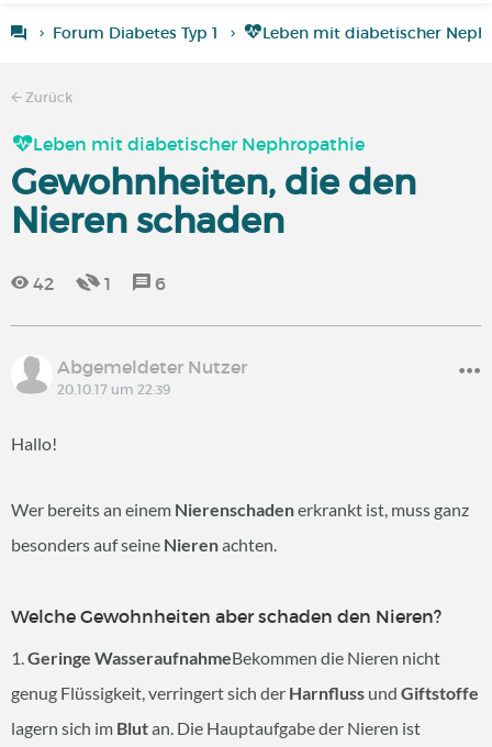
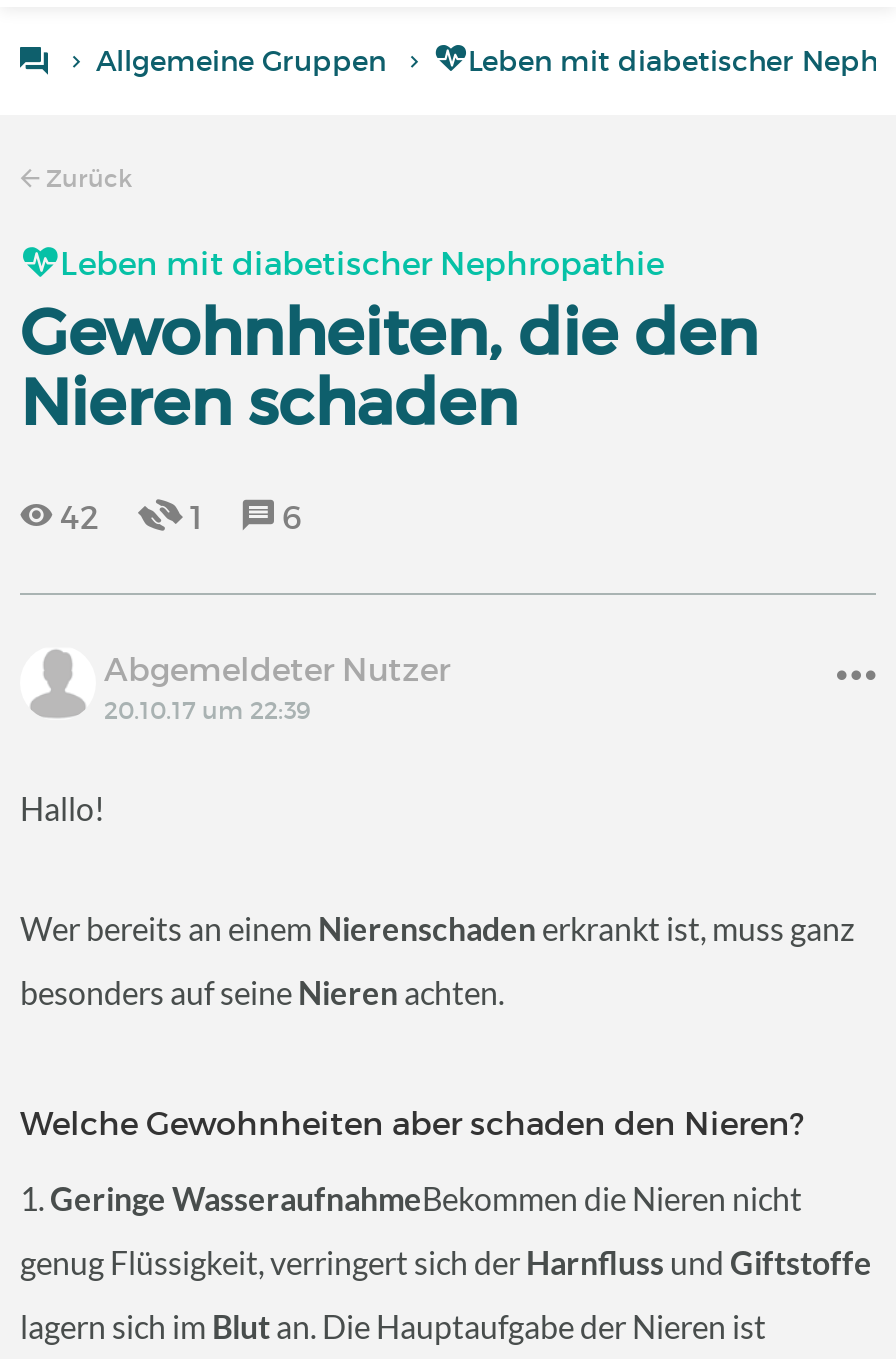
- Forum Diabetes Typ 1
+ Allgemeine Gruppen
